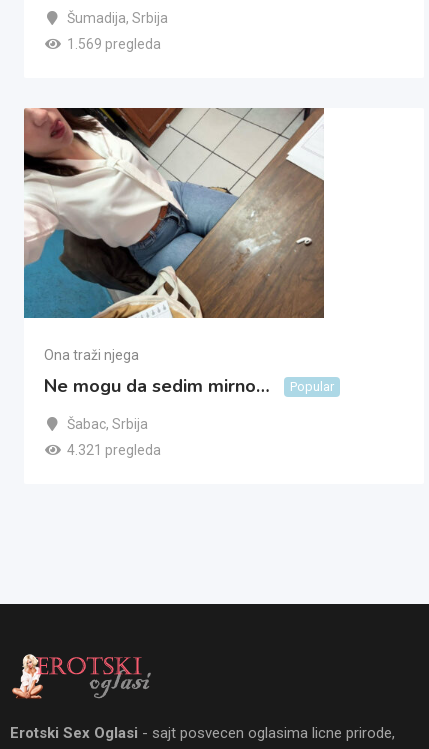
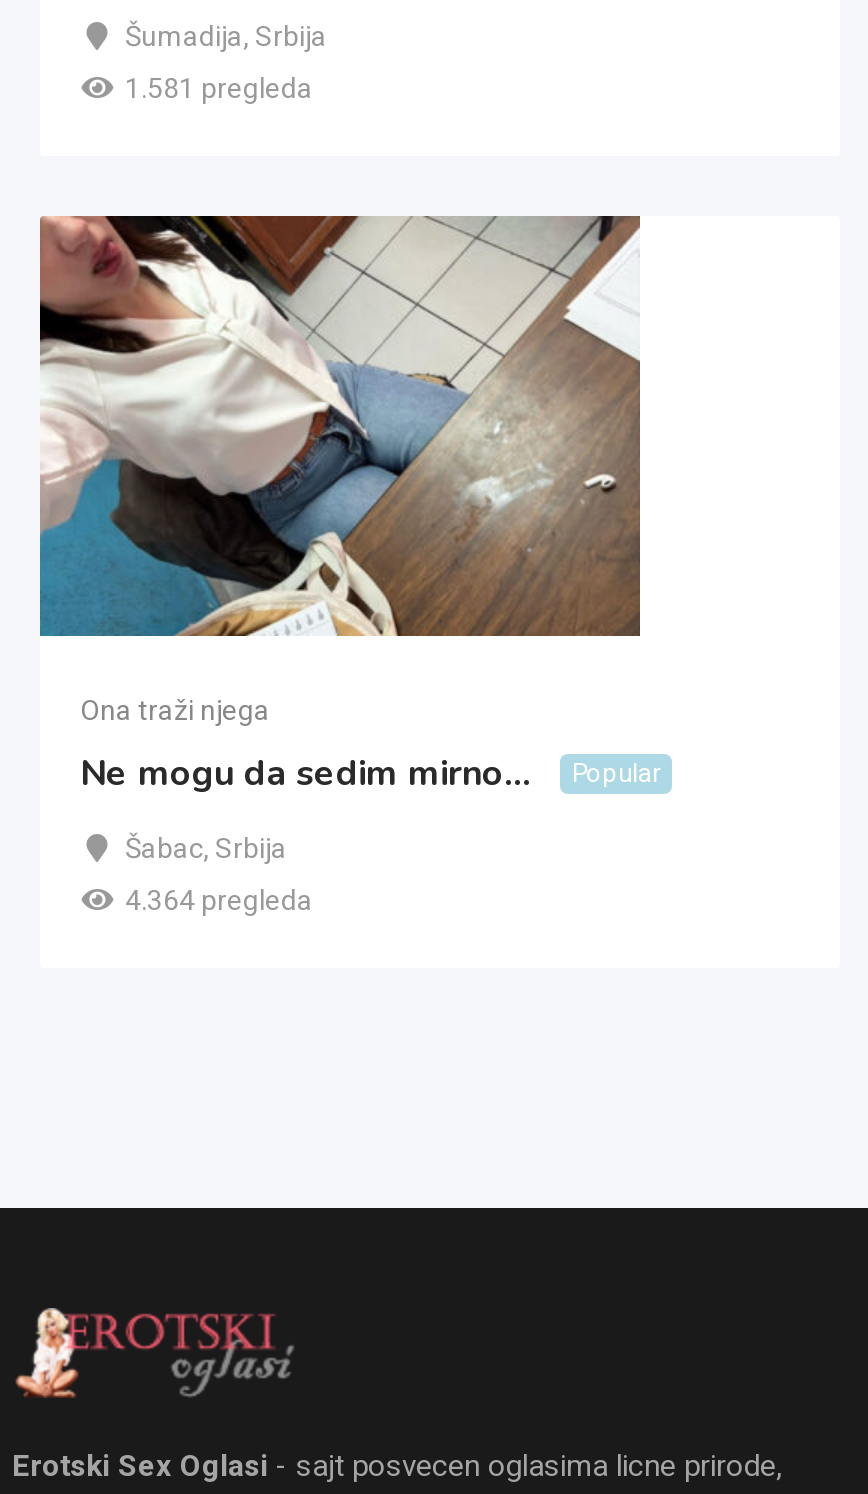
- 1.569 pregleda
+ 1.581 pregleda

- 4.321 pregleda
+ 4.364 pregleda
